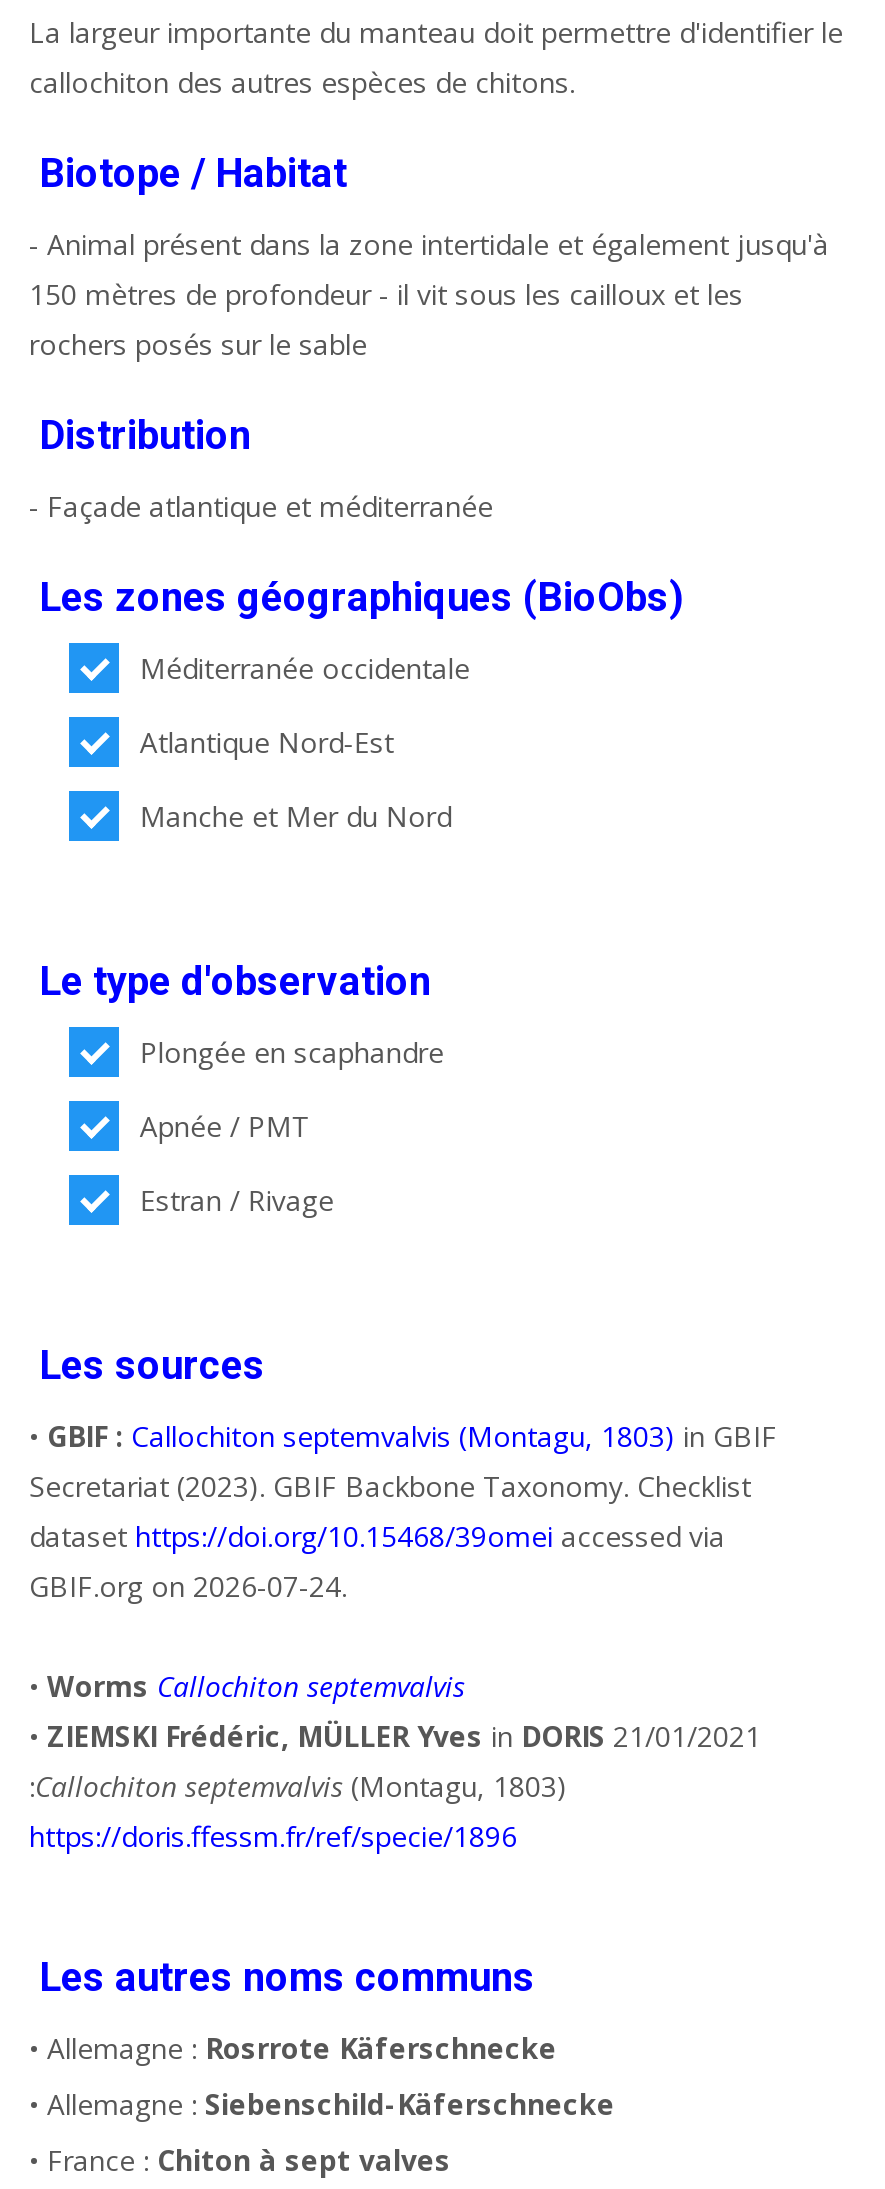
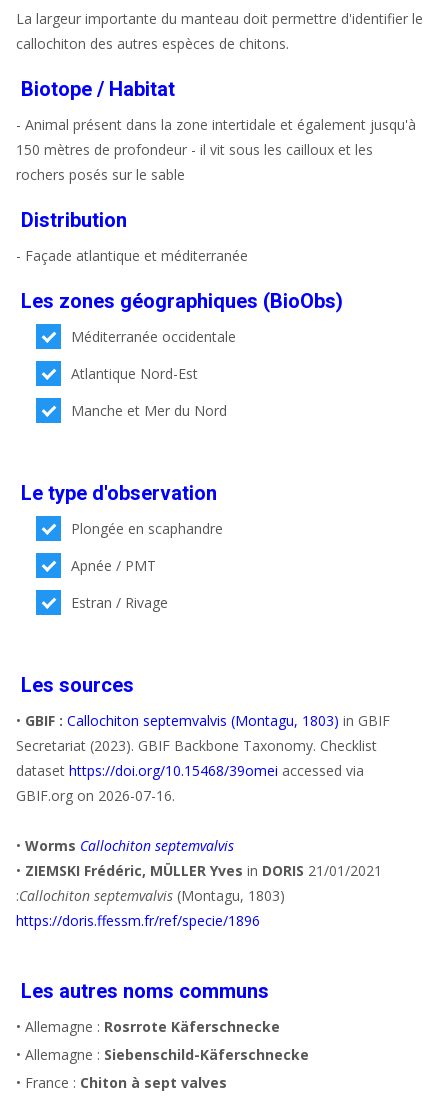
- GBIF.org on 2026-07-24.
+ GBIF.org on 2026-07-16.
